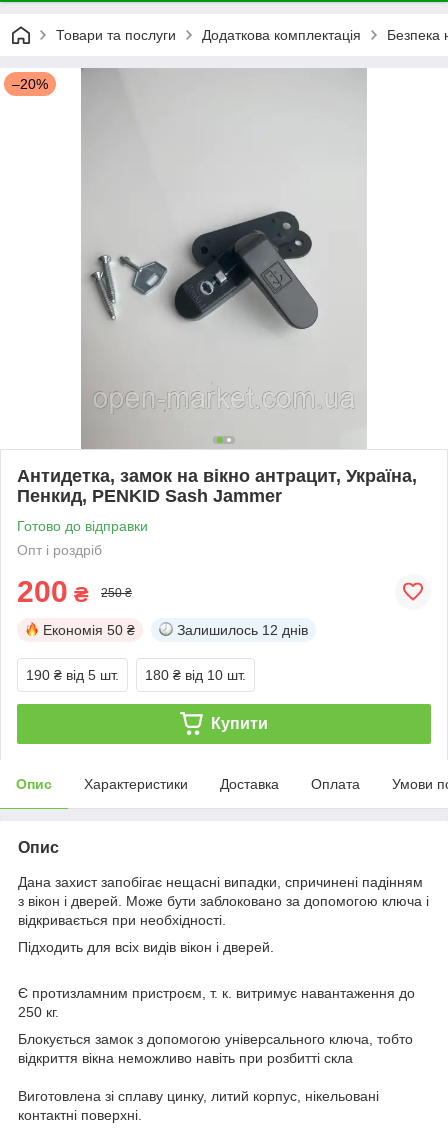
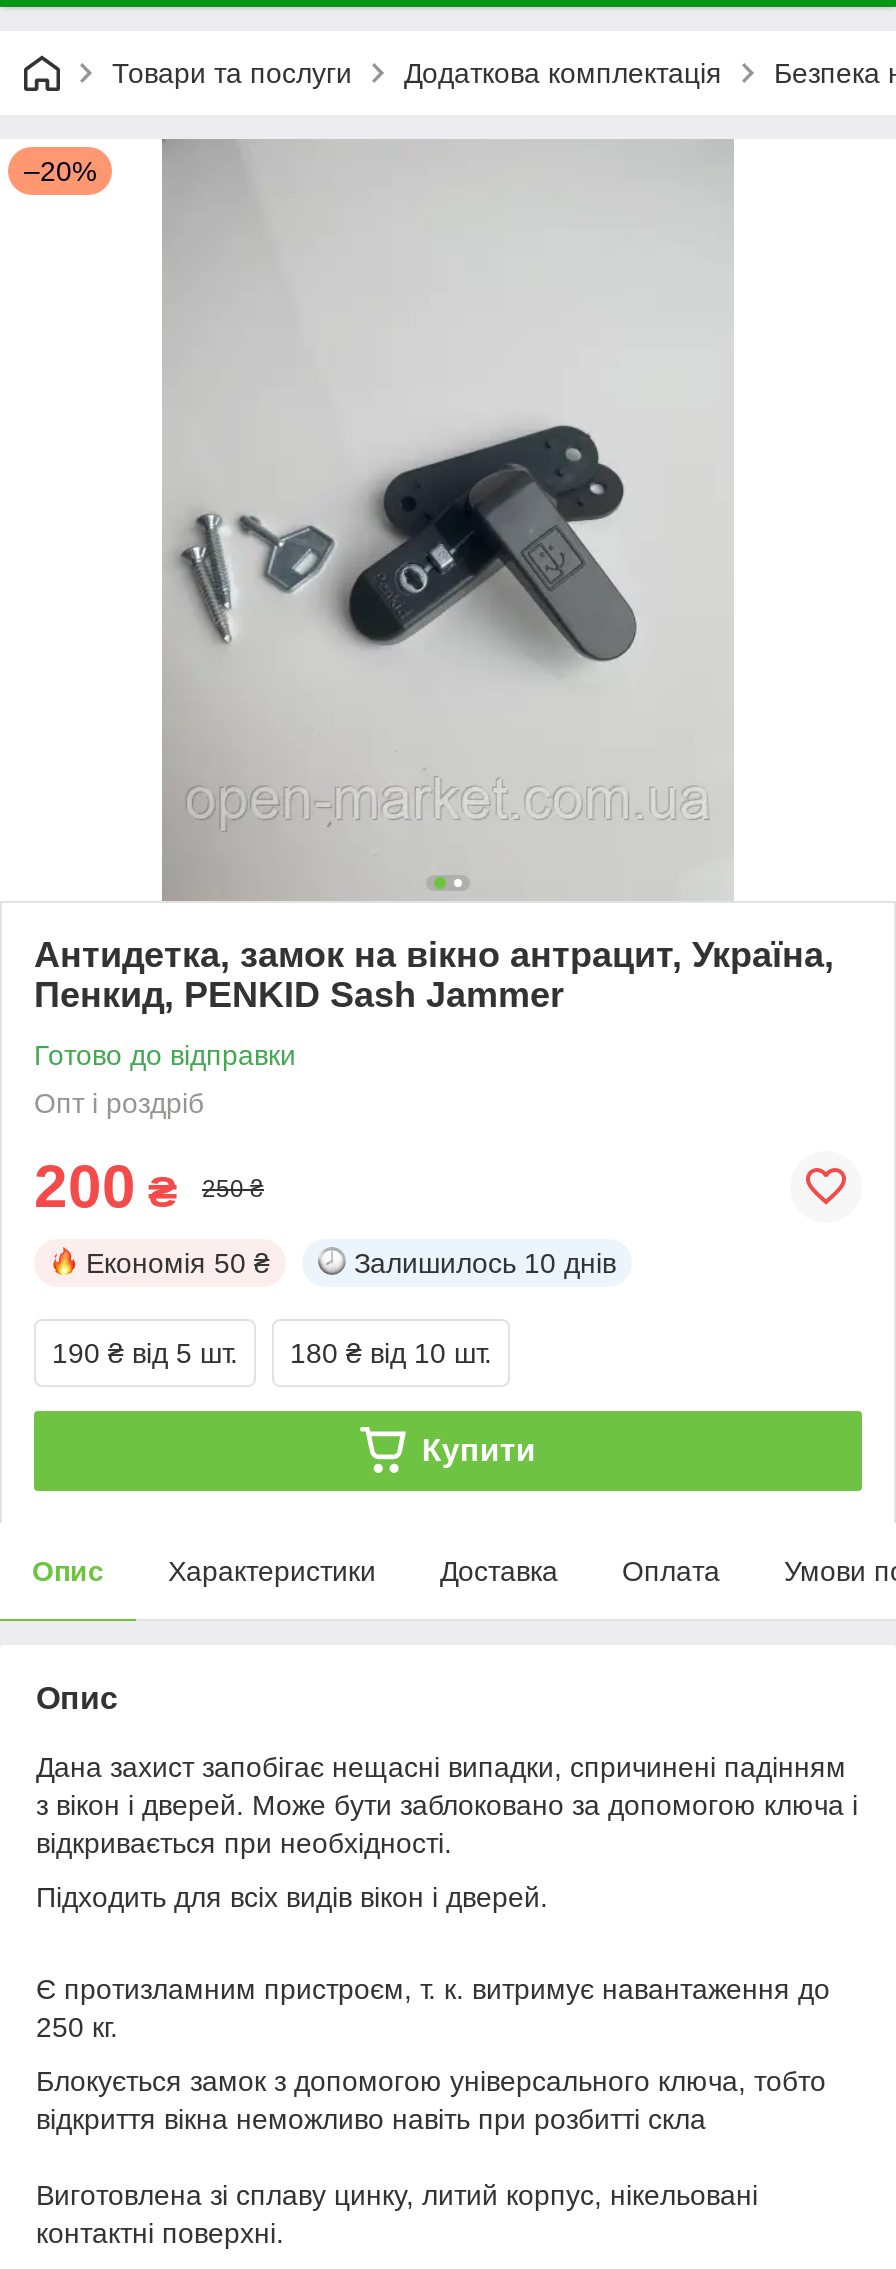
- Залишилось 12 днів
+ Залишилось 10 днів
